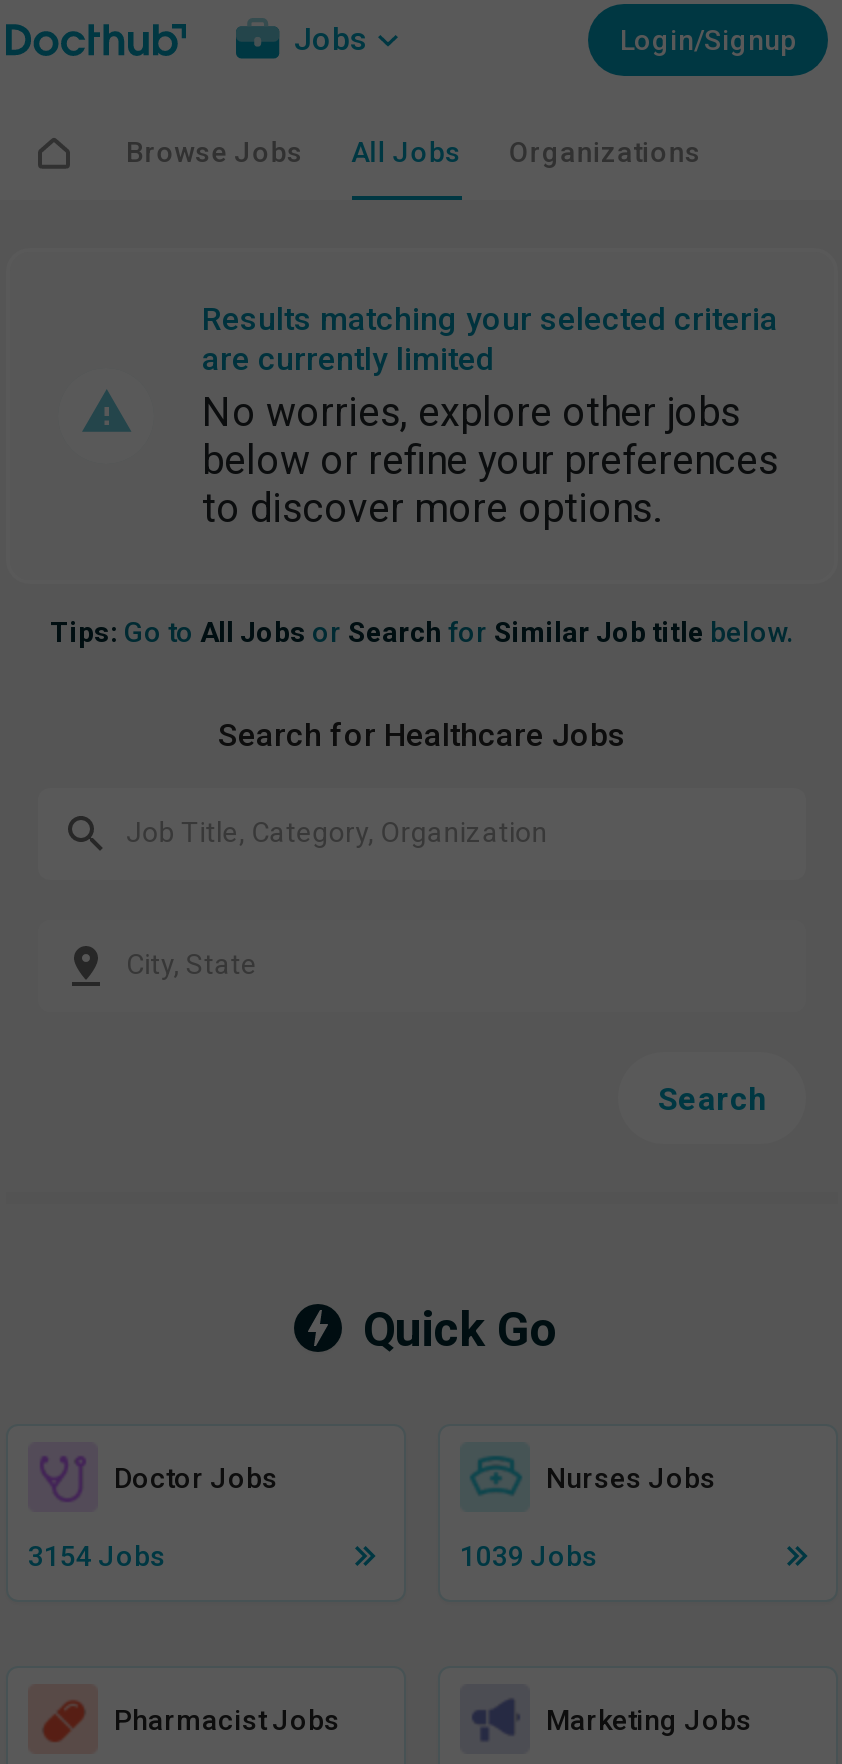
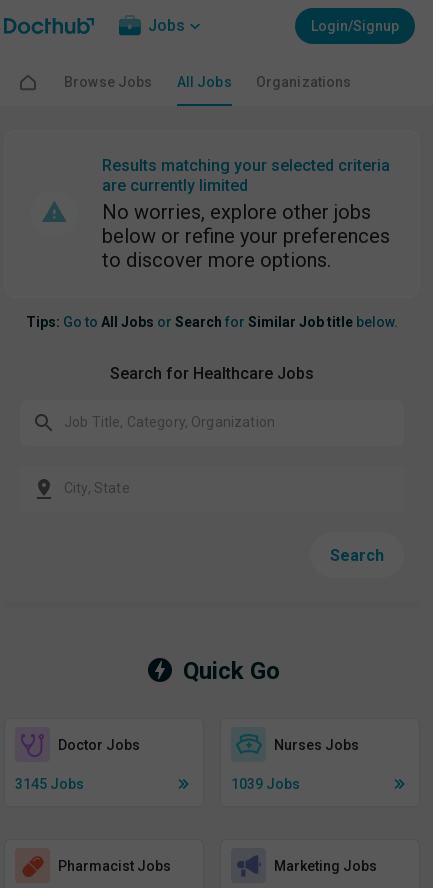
- 3154 Jobs
+ 3145 Jobs
